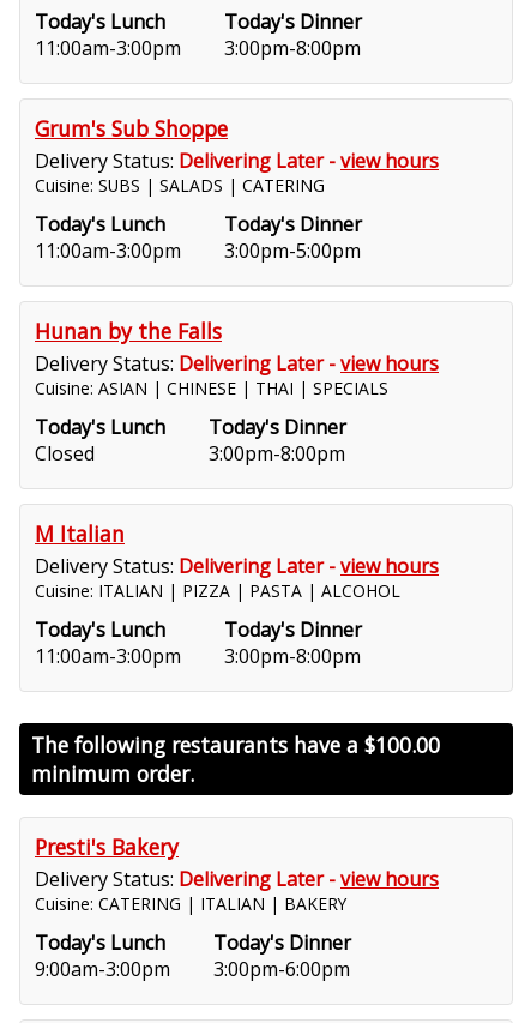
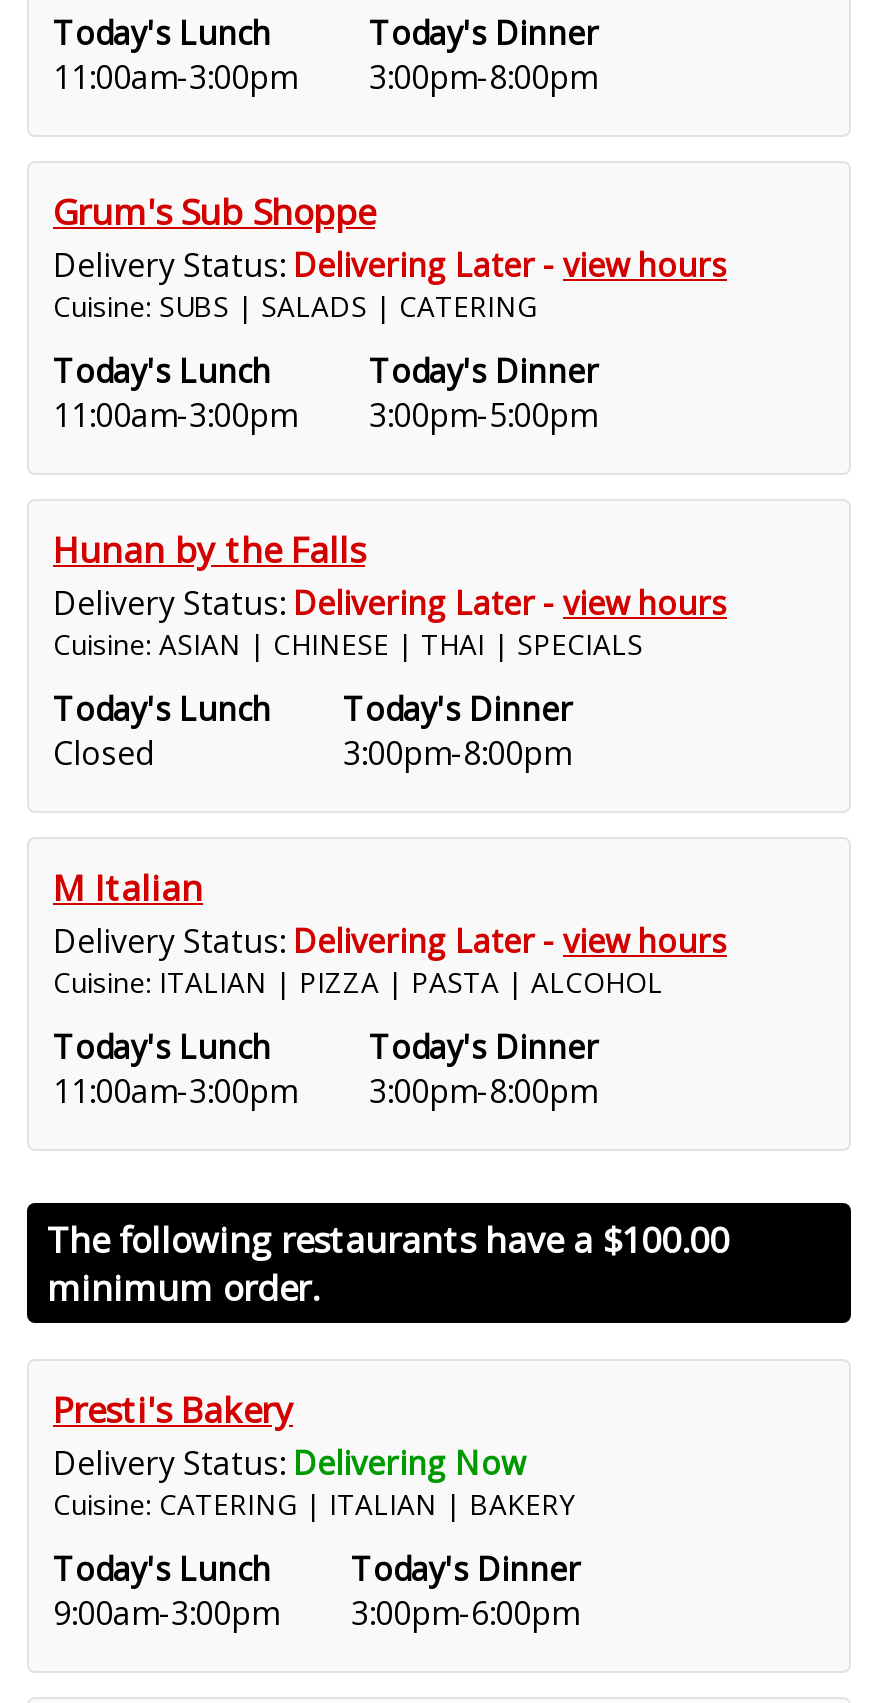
- Delivery Status: Delivering Later - view hours
+ Delivery Status: Delivering Now
